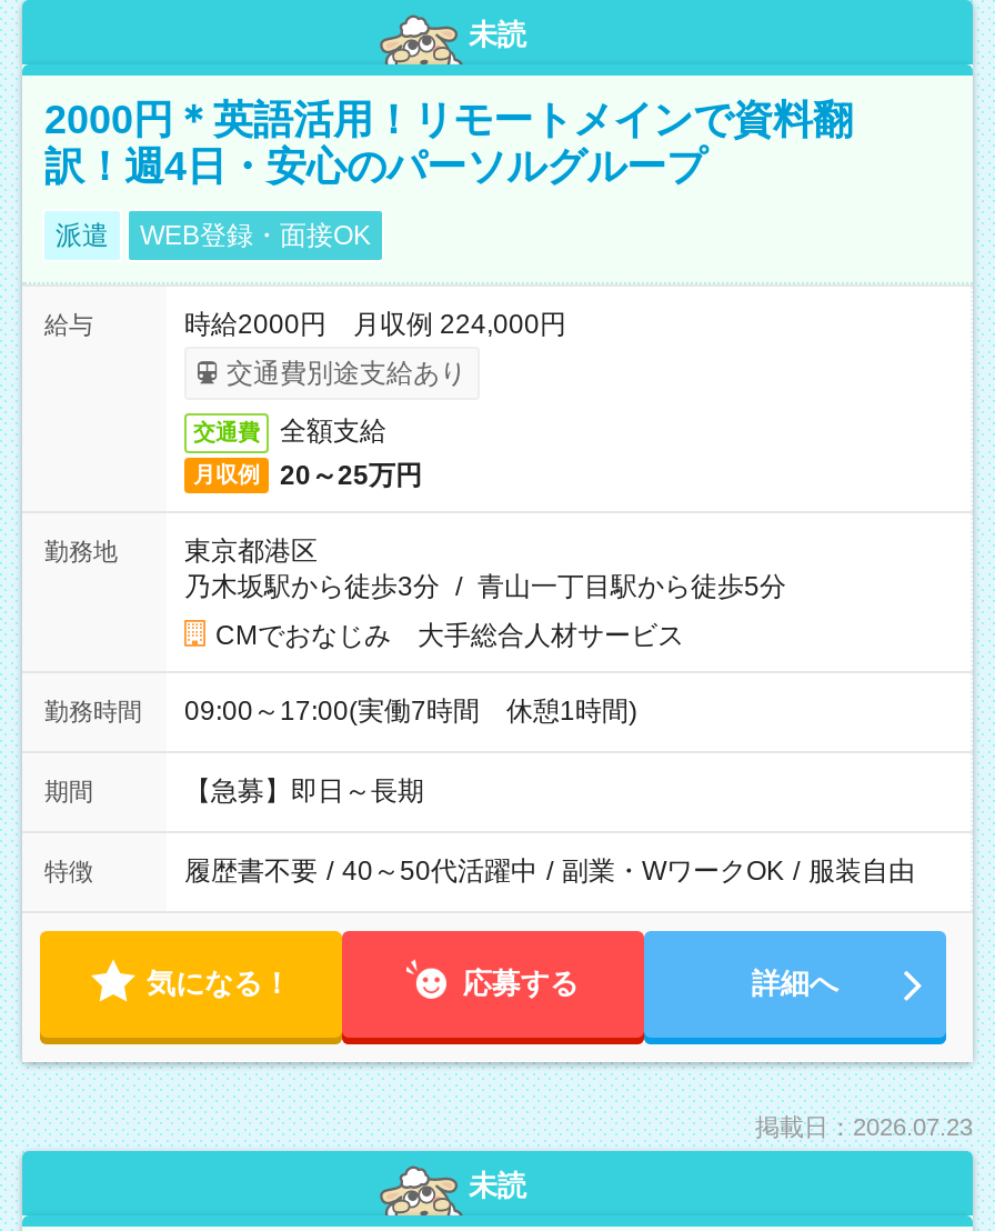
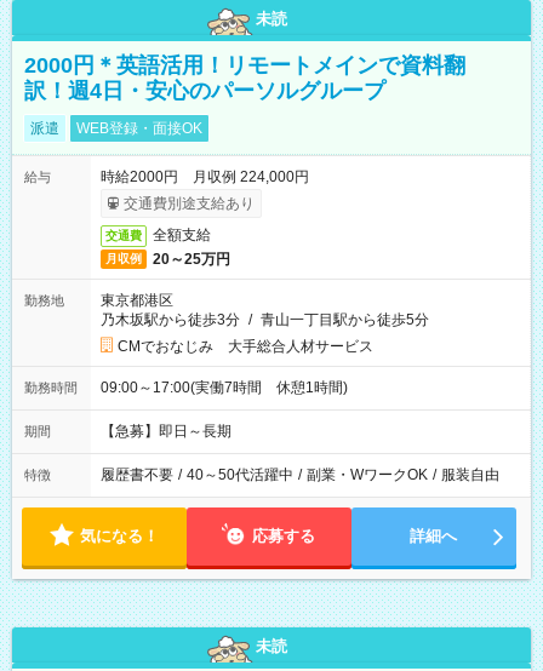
- 掲載日：2026.07.23
